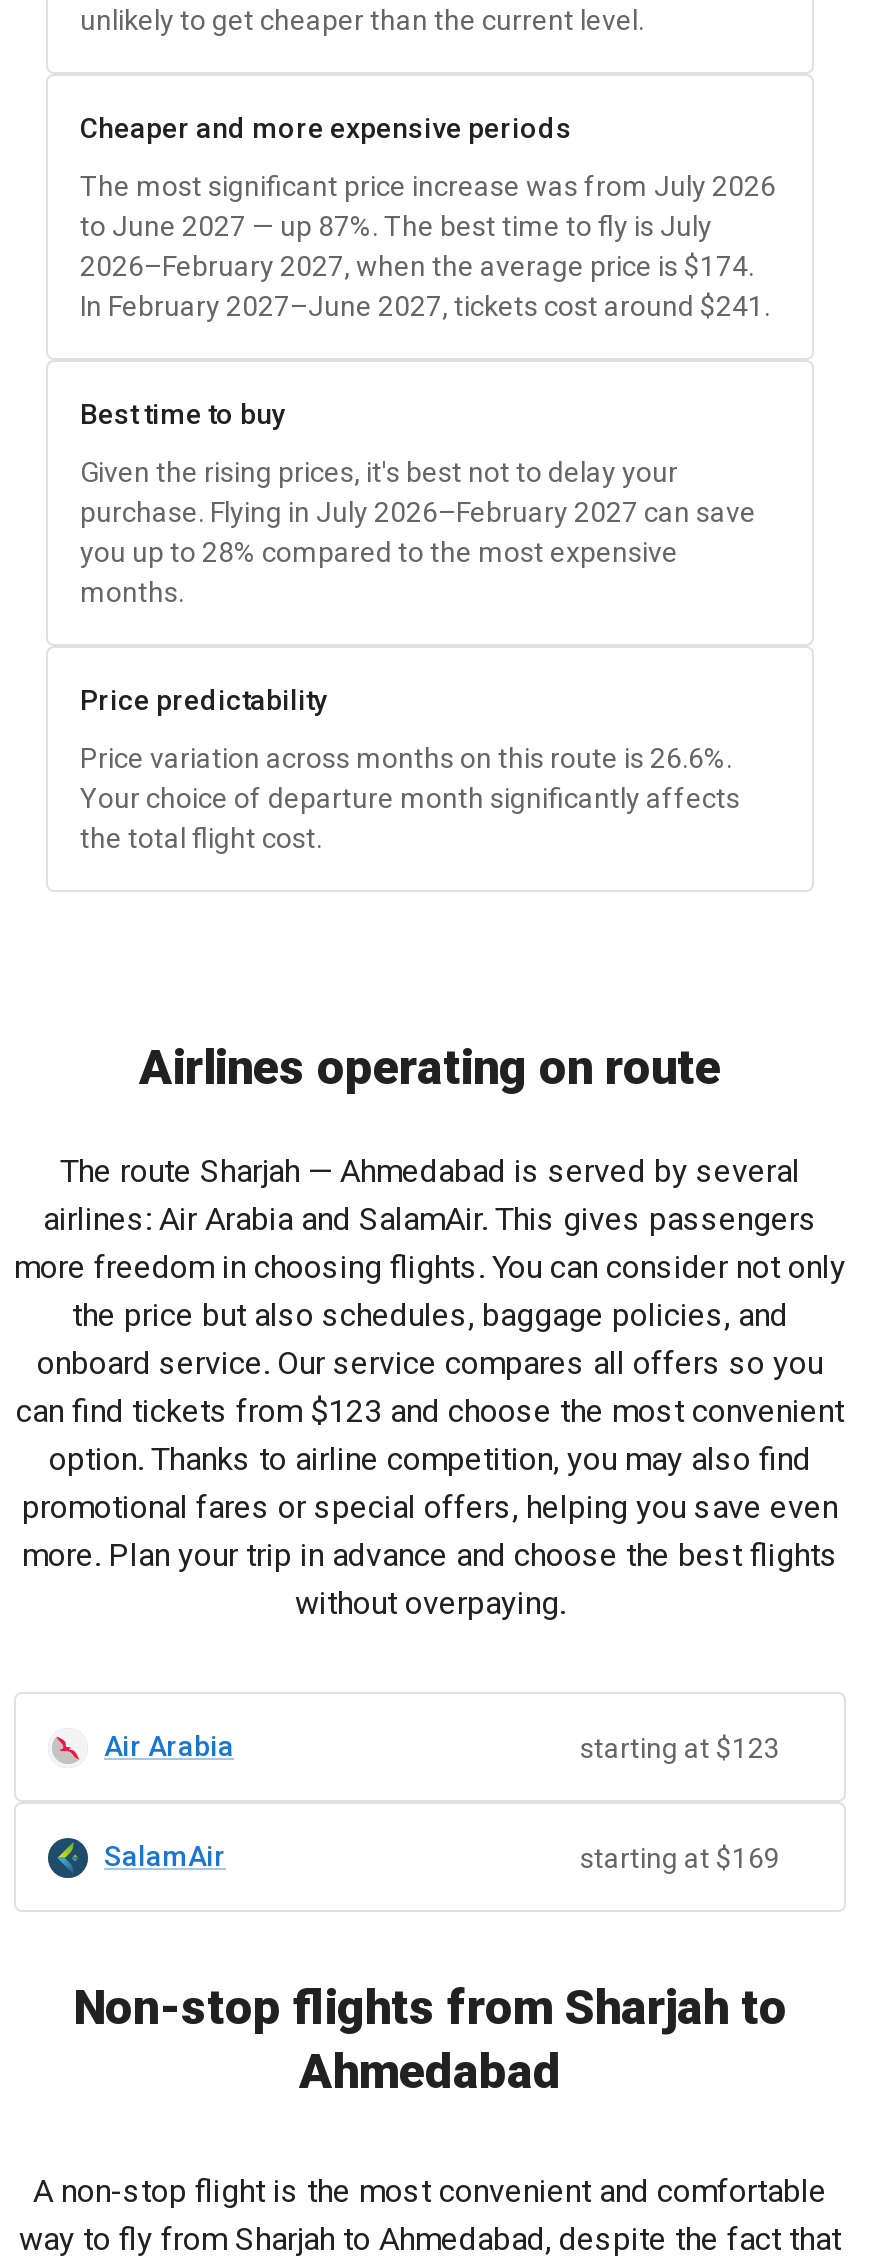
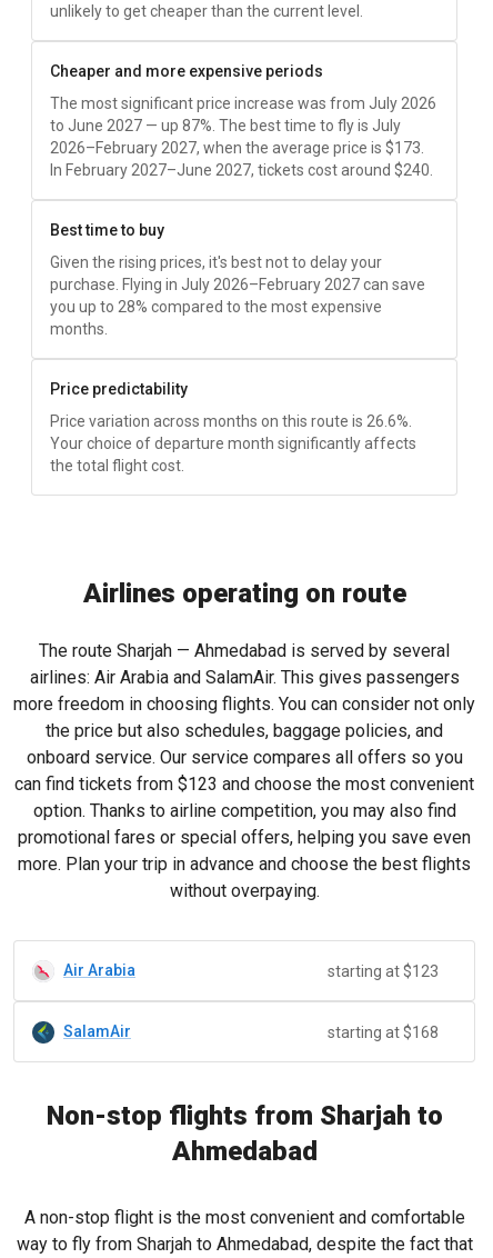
- 2026–February 2027, when the average price is $174.
+ 2026–February 2027, when the average price is $173.

- In February 2027–June 2027, tickets cost around $241.
+ In February 2027–June 2027, tickets cost around $240.

- starting at $169
+ starting at $168
